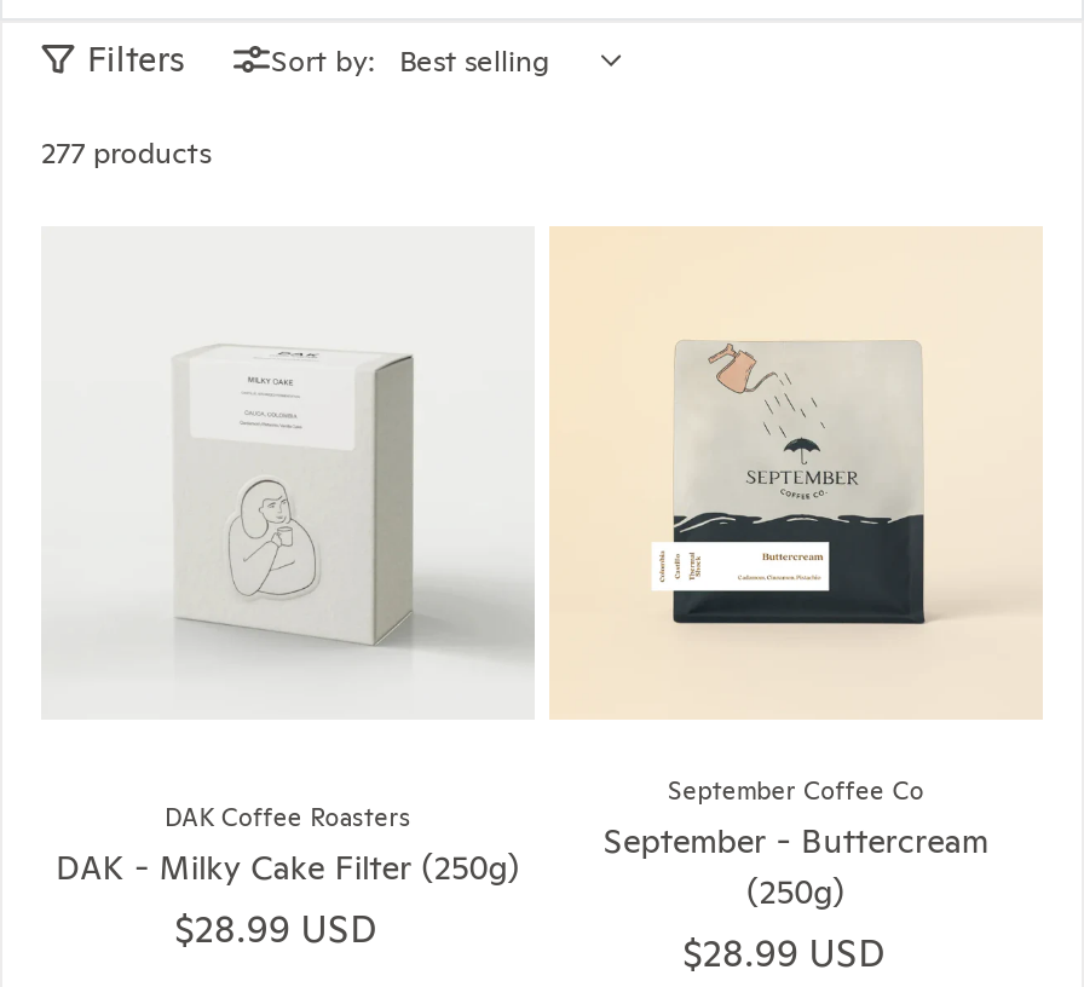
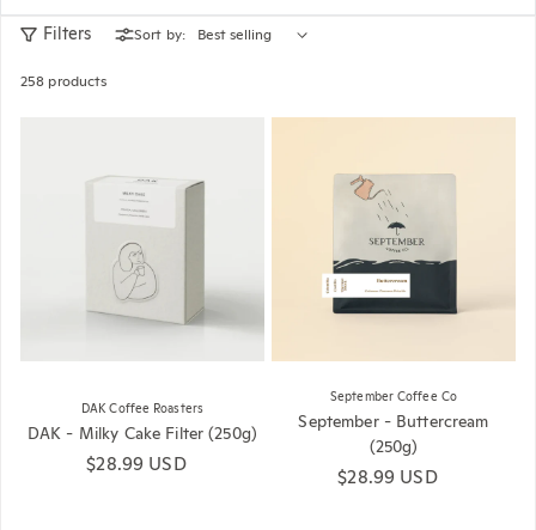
- 277 products
+ 258 products
